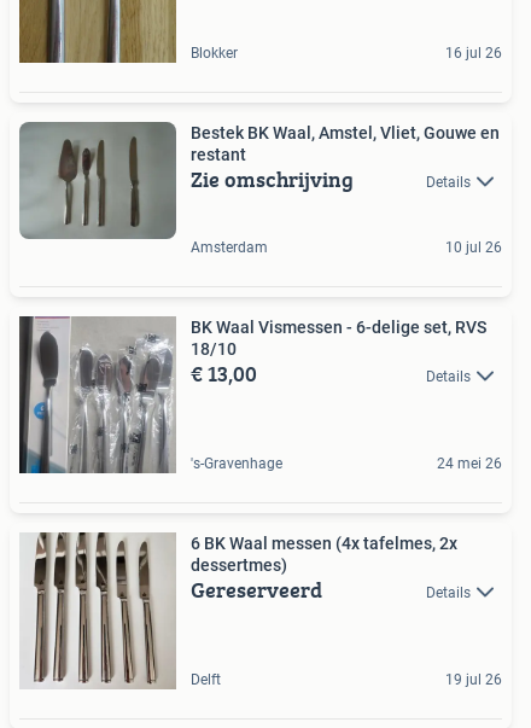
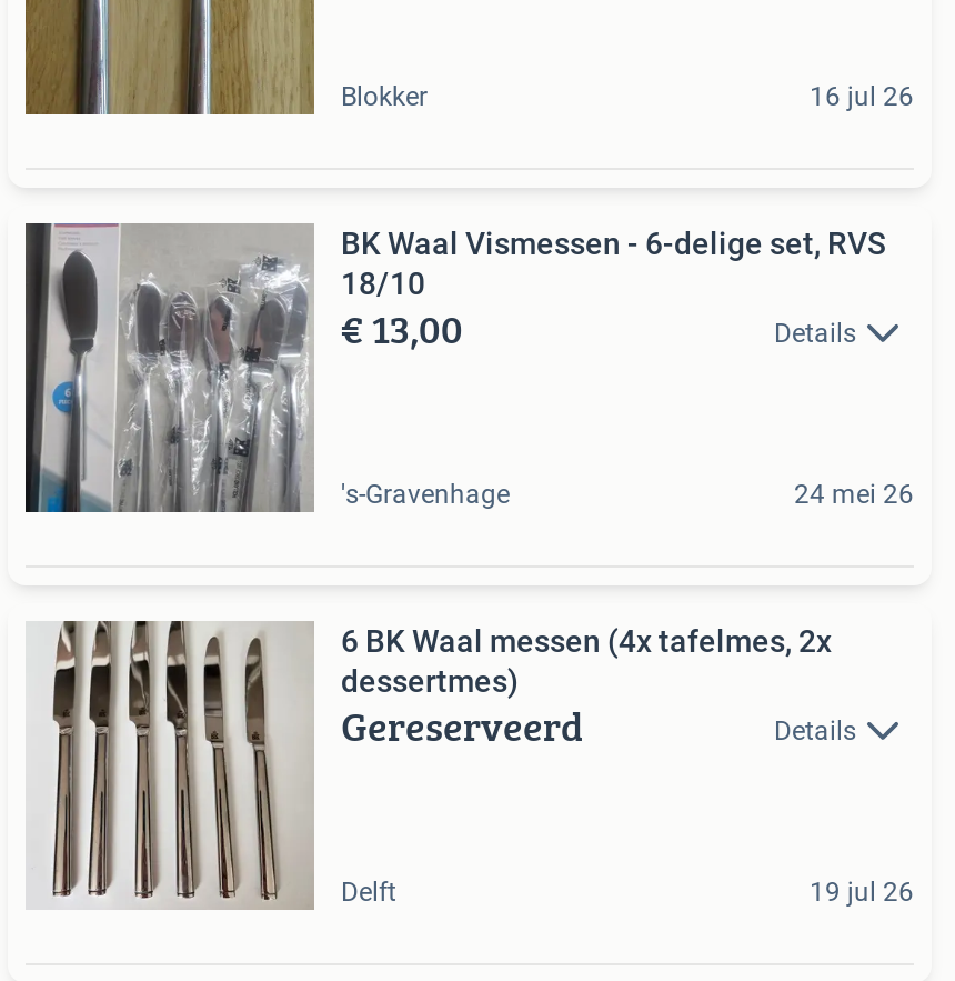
- [image]
- Bestek BK Waal, Amstel, Vliet, Gouwe en
- restant
- Zie omschrijving
- Details

- Amsterdam
- 10 jul 26
